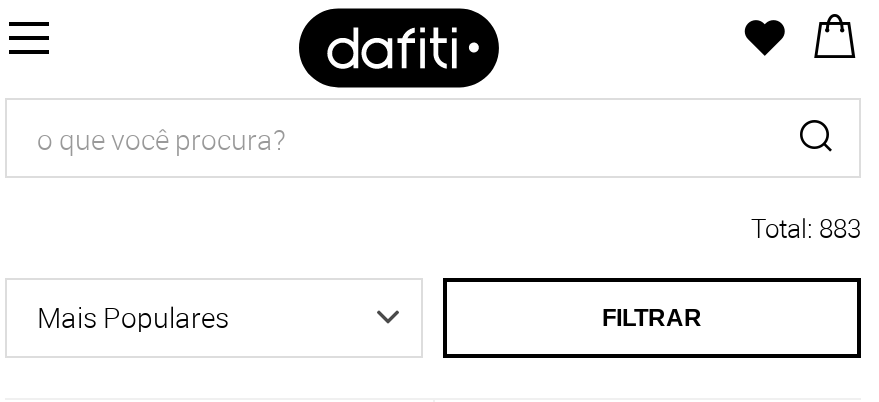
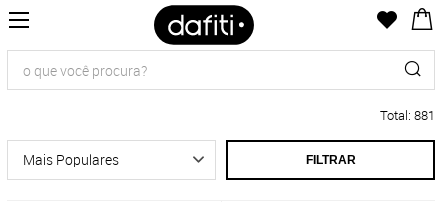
- Total: 883
+ Total: 881
